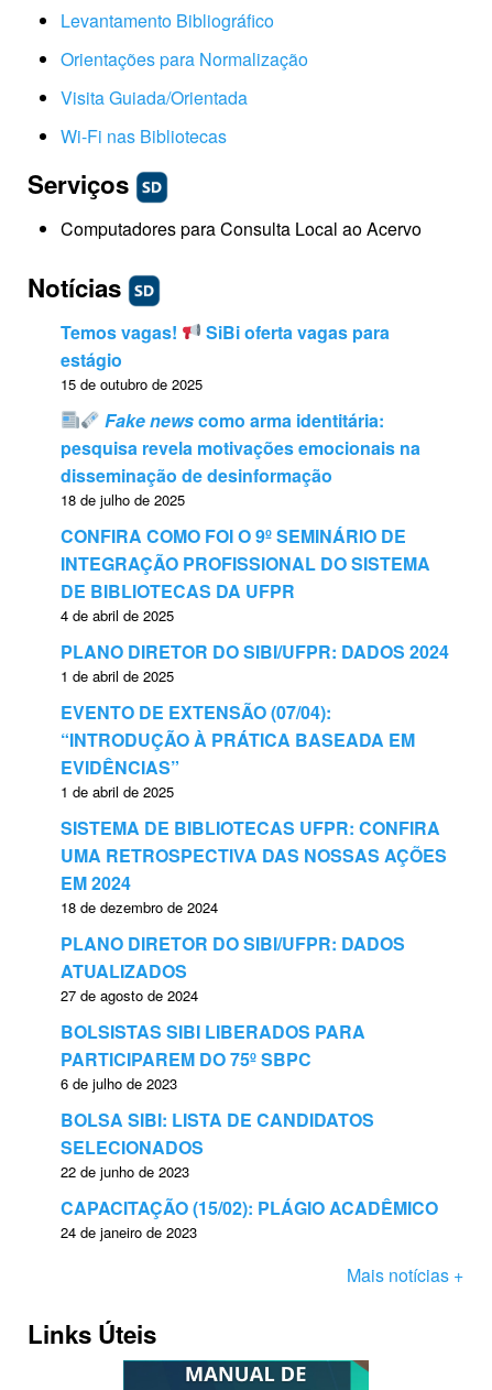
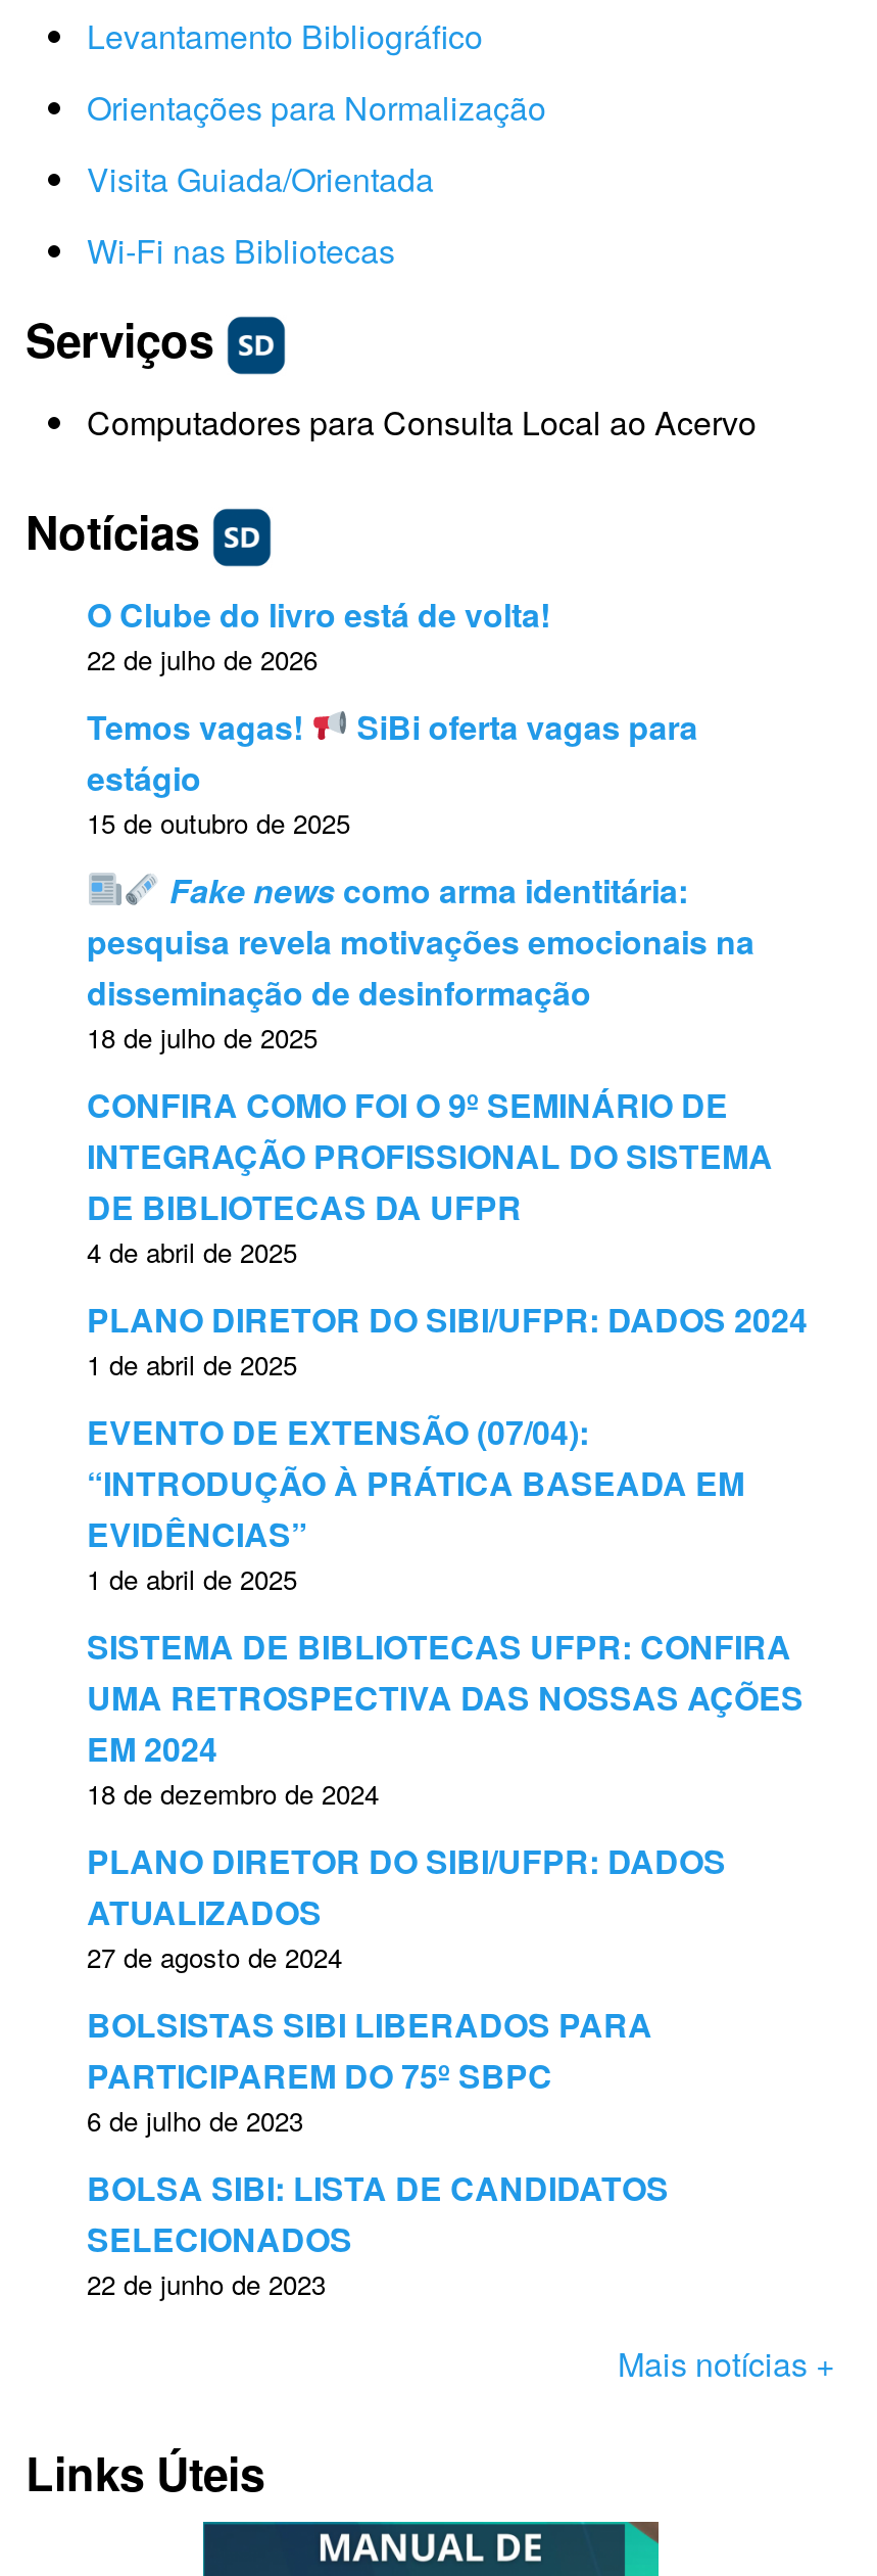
+ O Clube do livro está de volta!
+ 22 de julho de 2026

moved down: Temos vagas! | SiBi oferta vagas para | estágio | ... | SELECIONADOS | 22 de junho de 2023

- CAPACITAÇÃO (15/02): PLÁGIO ACADÊMICO
- 24 de janeiro de 2023
